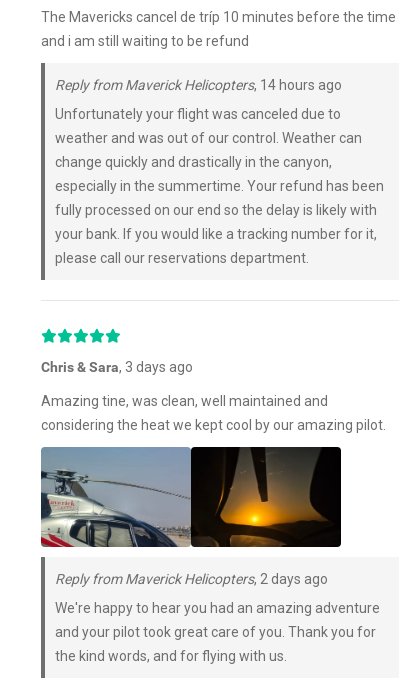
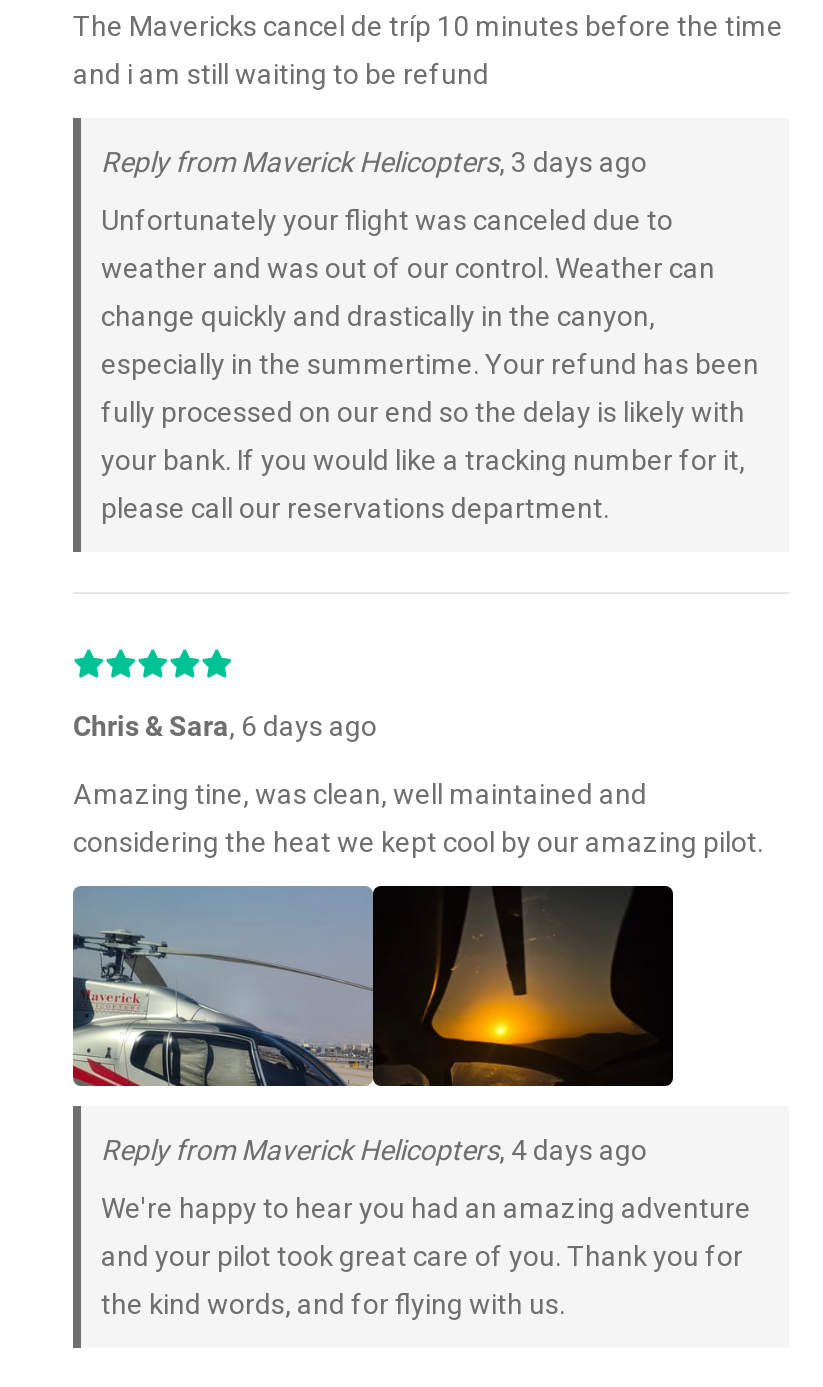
- Reply from Maverick Helicopters, 14 hours ago
+ Reply from Maverick Helicopters, 3 days ago

- Chris & Sara, 3 days ago
+ Chris & Sara, 6 days ago

- Reply from Maverick Helicopters, 2 days ago
+ Reply from Maverick Helicopters, 4 days ago
